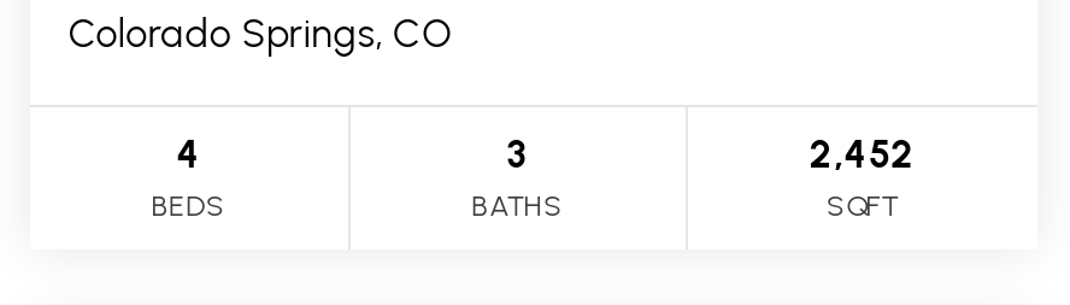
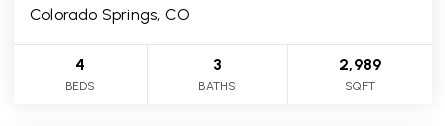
- 2,452
+ 2,989
